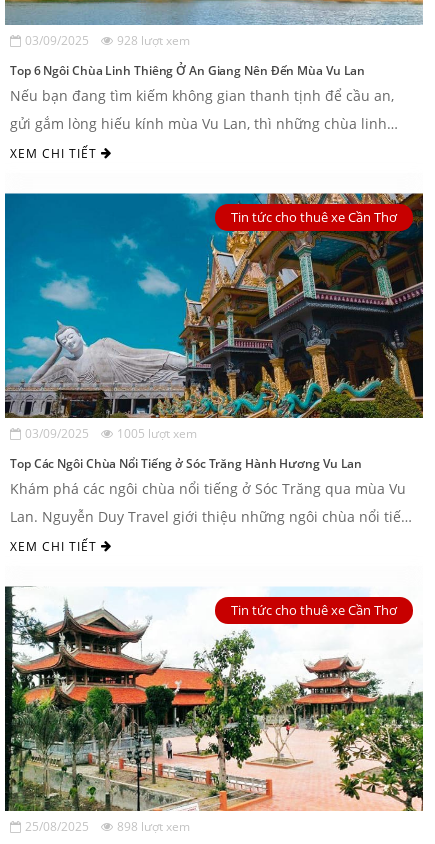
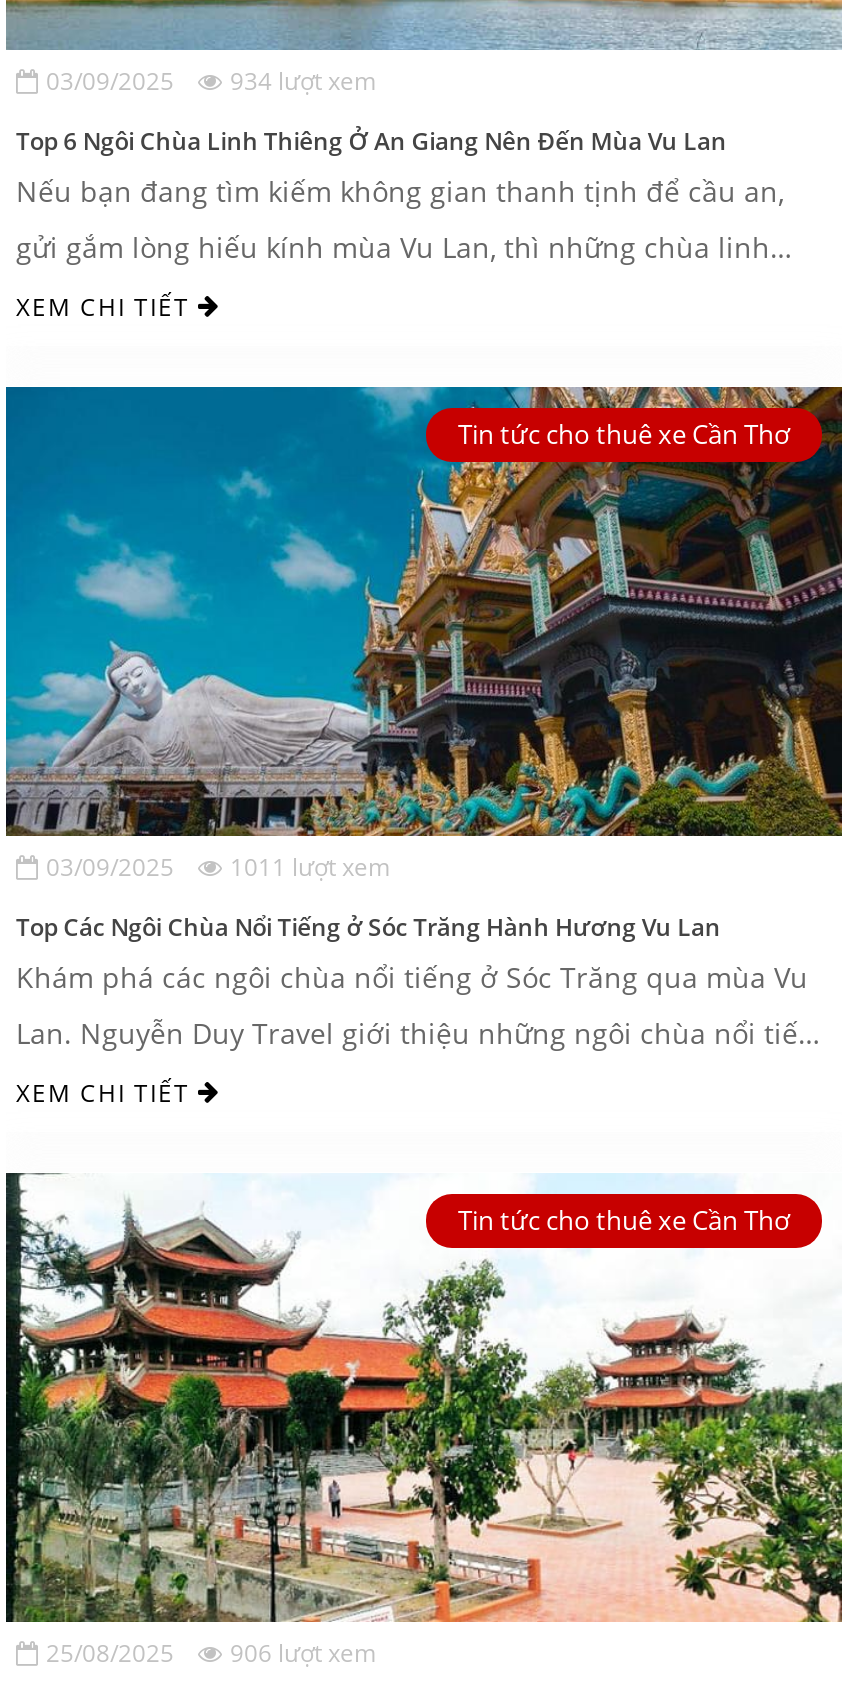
- 03/09/2025 928 lượt xem
+ 03/09/2025 934 lượt xem

- 03/09/2025 1005 lượt xem
+ 03/09/2025 1011 lượt xem

- 25/08/2025 898 lượt xem
+ 25/08/2025 906 lượt xem
